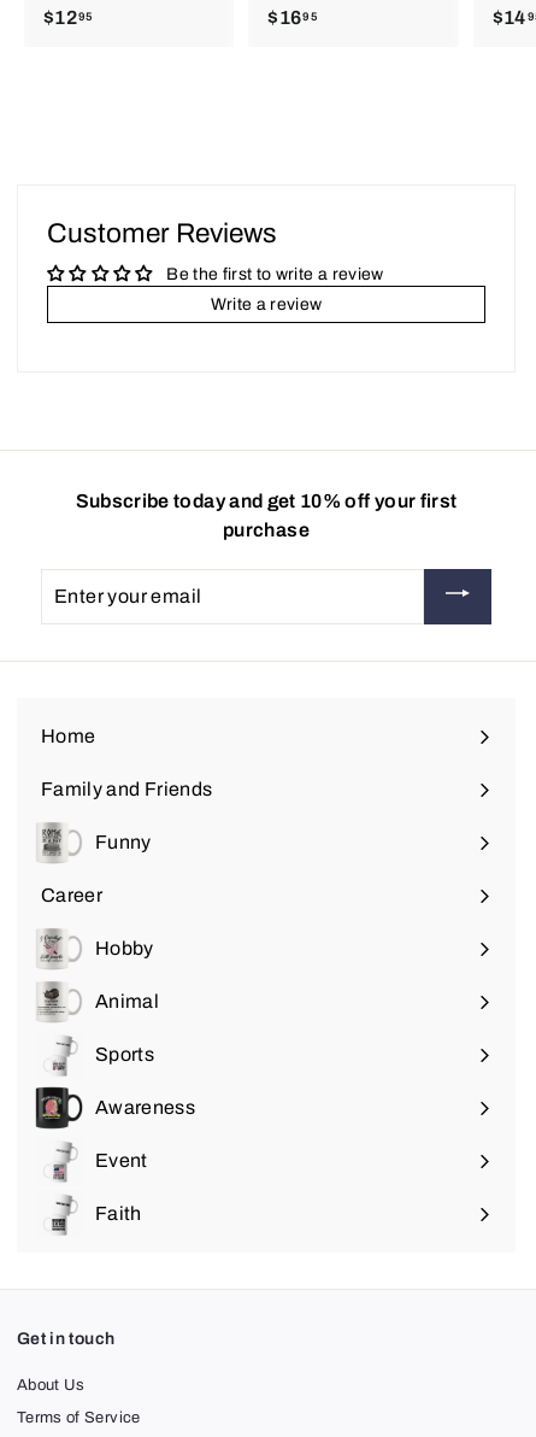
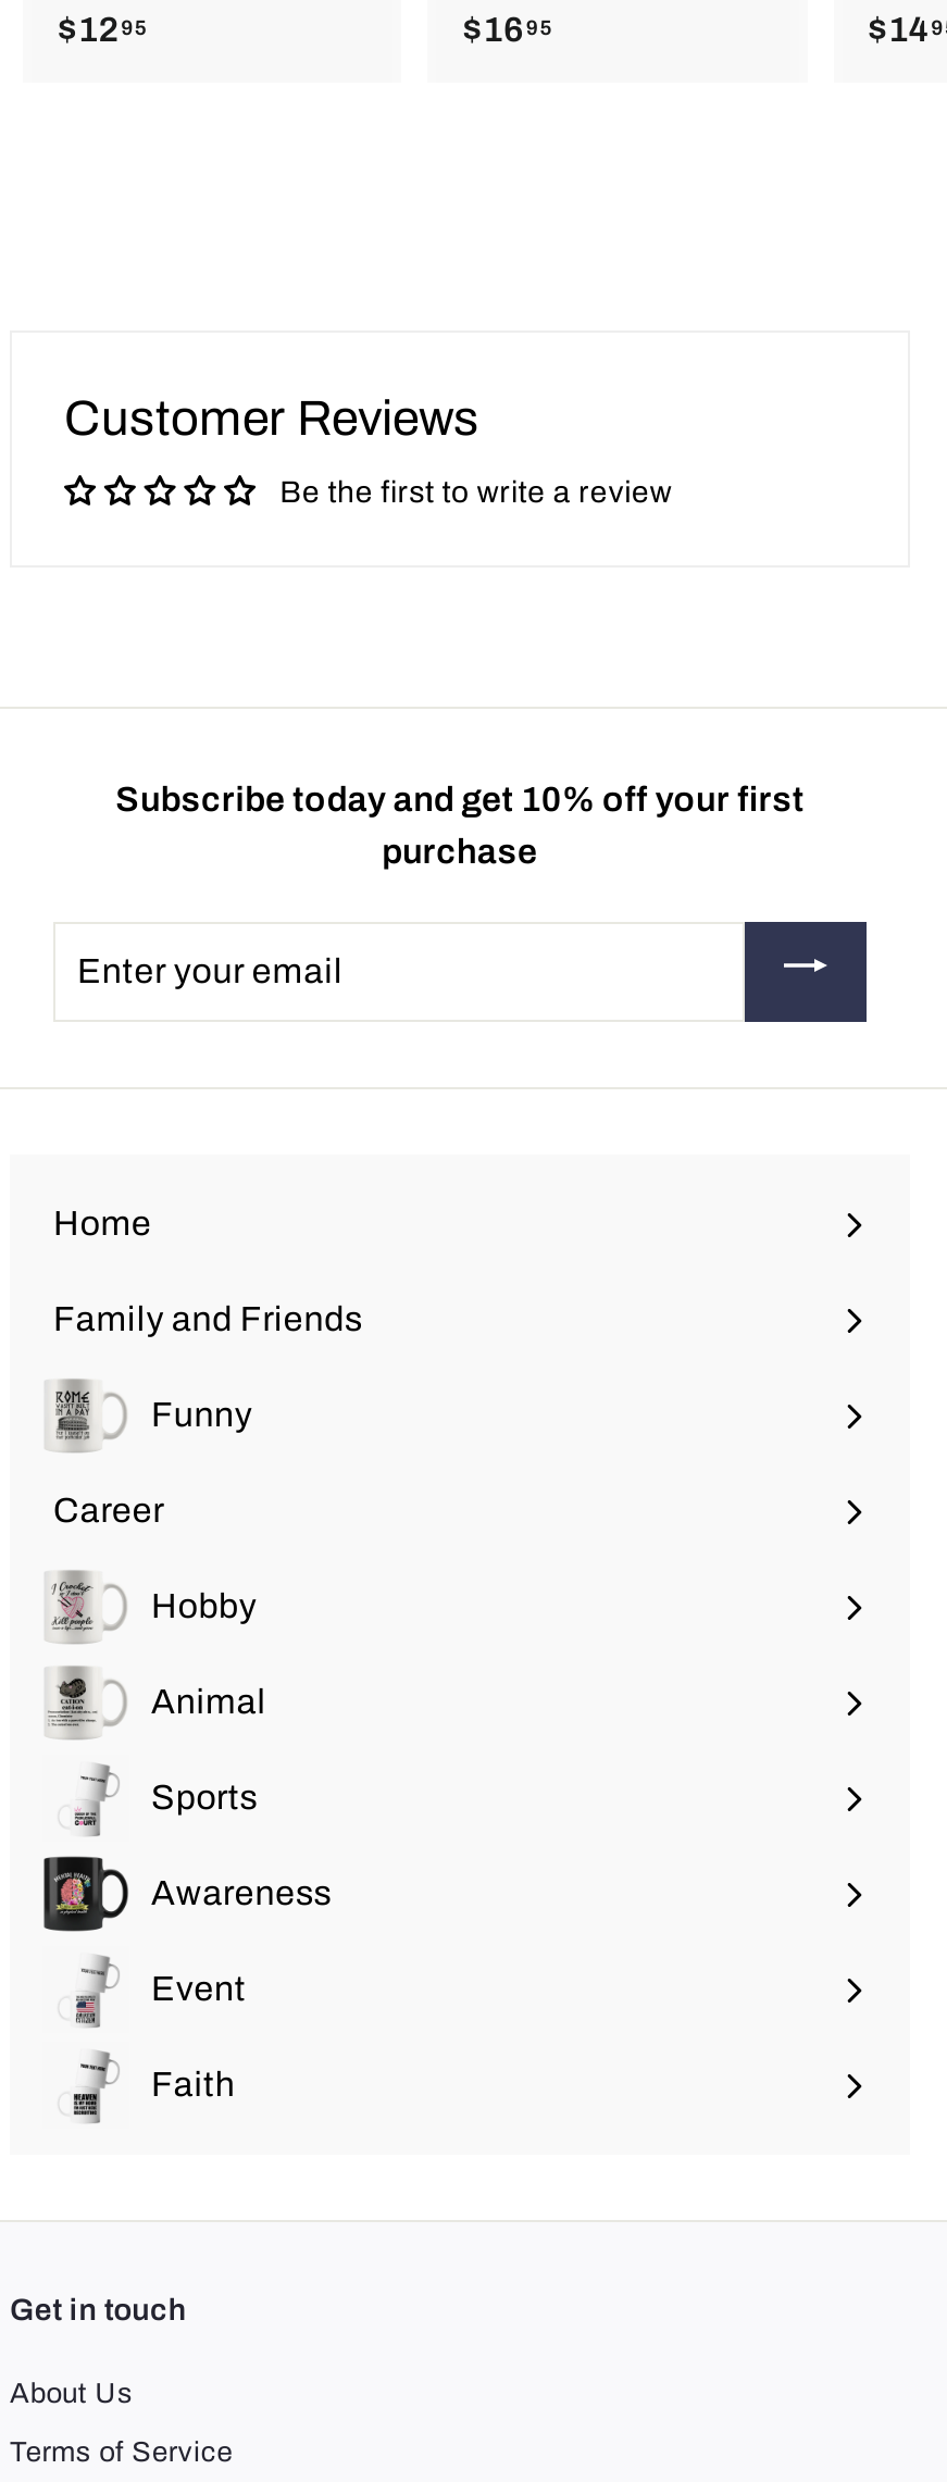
- Write a review
